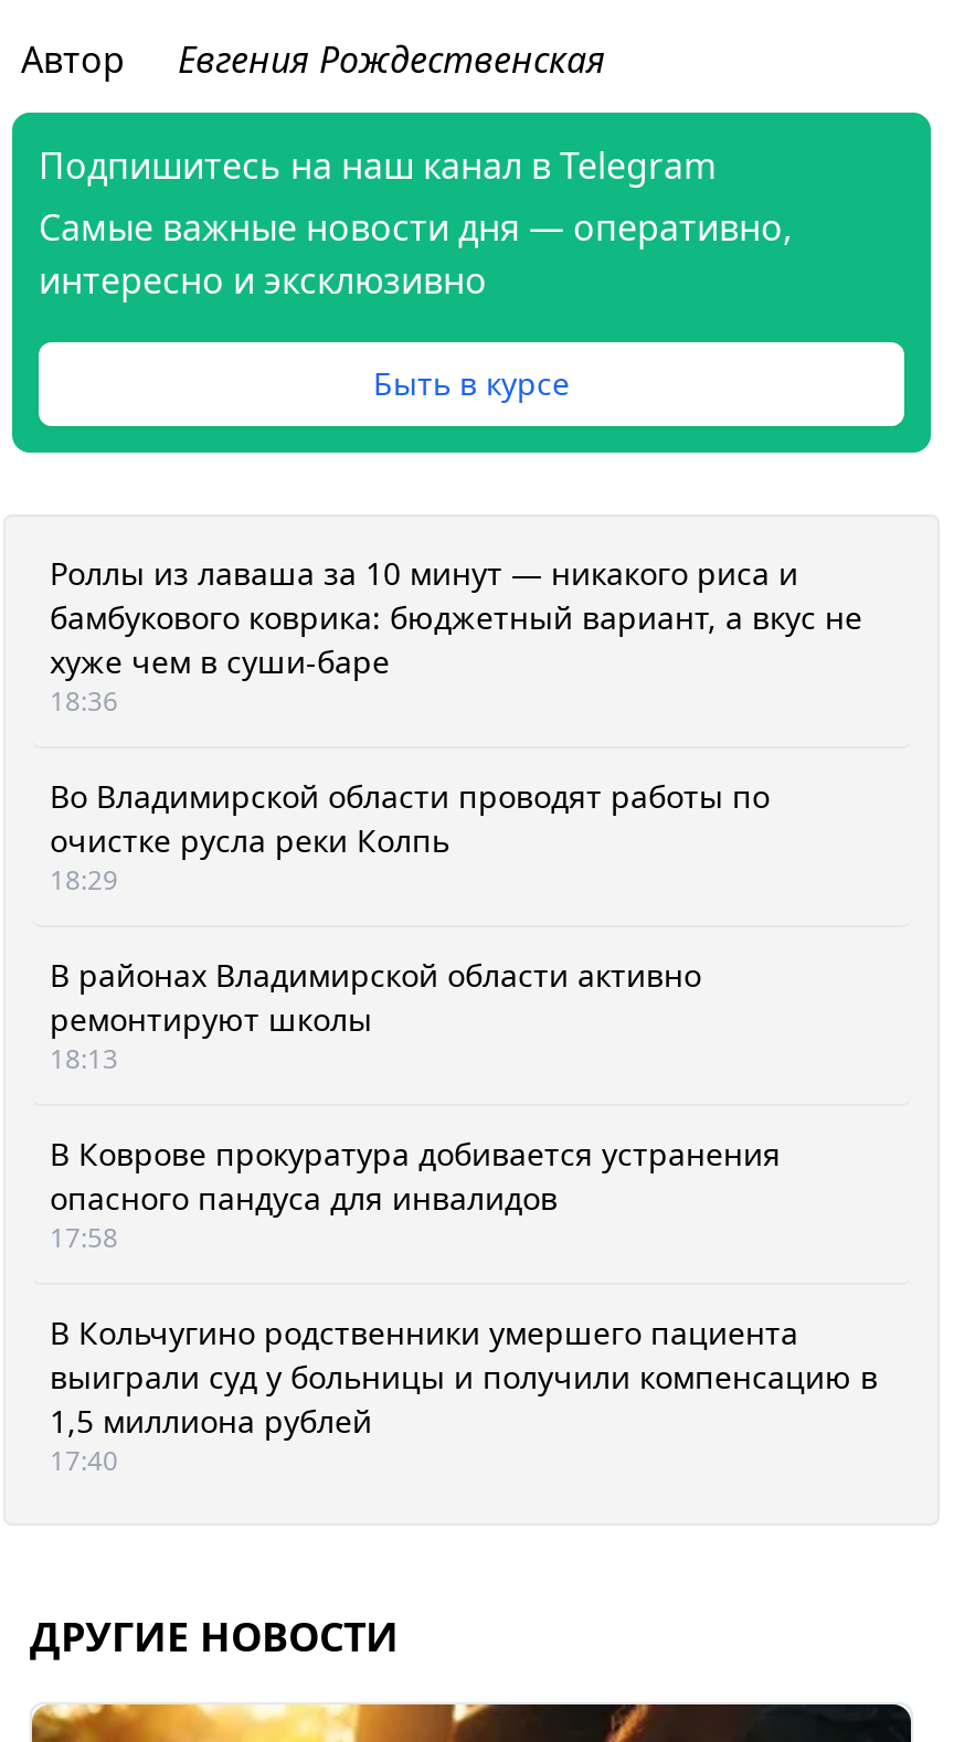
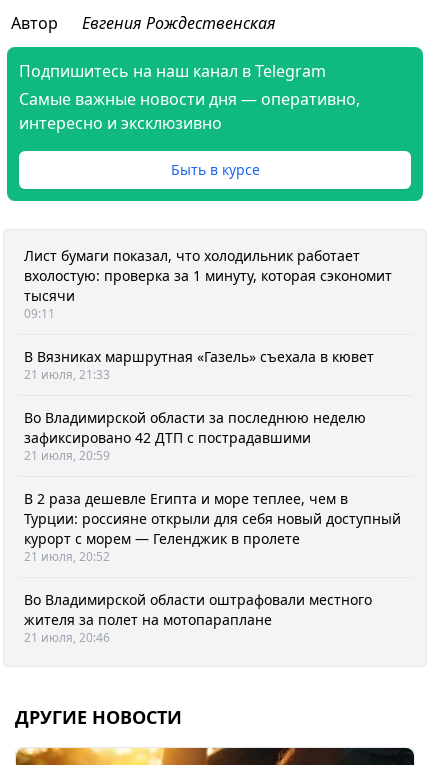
- Роллы из лаваша за 10 минут — никакого риса и
- бамбукового коврика: бюджетный вариант, а вкус не
- хуже чем в суши-баре
- 18:36
+ Лист бумаги показал, что холодильник работает
+ вхолостую: проверка за 1 минуту, которая сэкономит
+ тысячи
+ 09:11

- Во Владимирской области проводят работы по
- очистке русла реки Колпь
- 18:29
+ В Вязниках маршрутная «Газель» съехала в кювет
+ 21 июля, 21:33

- В районах Владимирской области активно
- ремонтируют школы
- 18:13
+ Во Владимирской области за последнюю неделю
+ зафиксировано 42 ДТП с пострадавшими
+ 21 июля, 20:59

- В Коврове прокуратура добивается устранения
- опасного пандуса для инвалидов
- 17:58
+ В 2 раза дешевле Египта и море теплее, чем в
+ Турции: россияне открыли для себя новый доступный
+ курорт с морем — Геленджик в пролете
+ 21 июля, 20:52

- В Кольчугино родственники умершего пациента
- выиграли суд у больницы и получили компенсацию в
- 1,5 миллиона рублей
- 17:40
+ Во Владимирской области оштрафовали местного
+ жителя за полет на мотопараплане
+ 21 июля, 20:46
